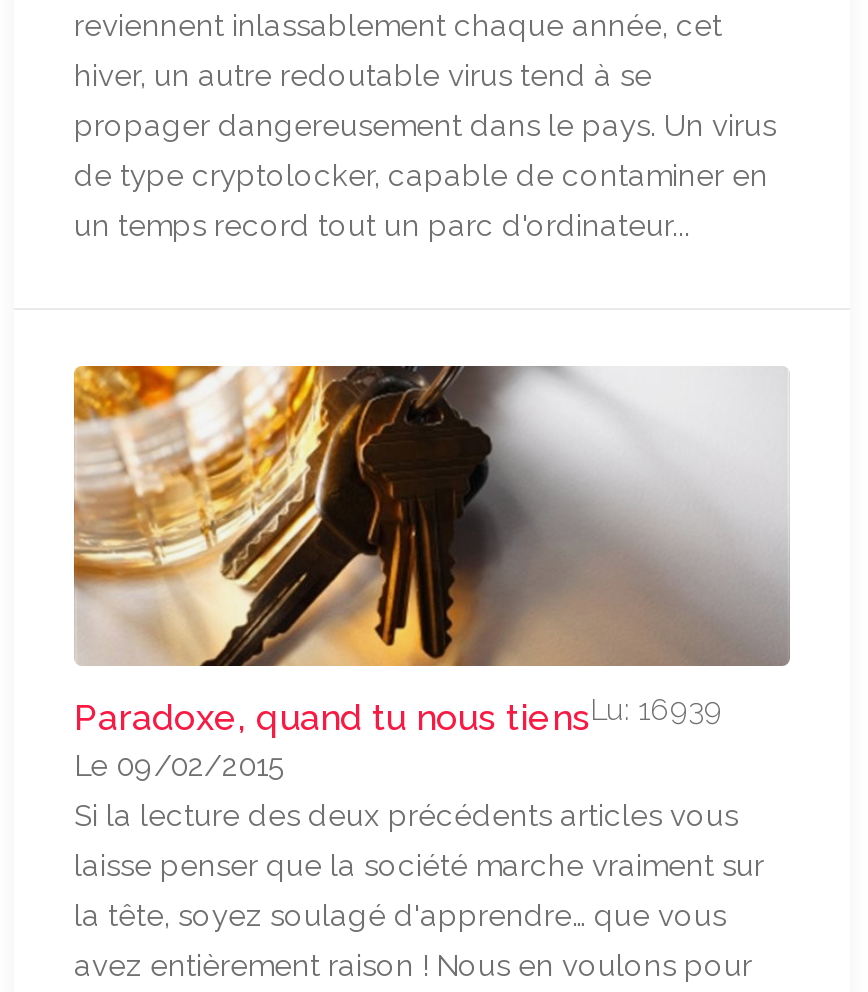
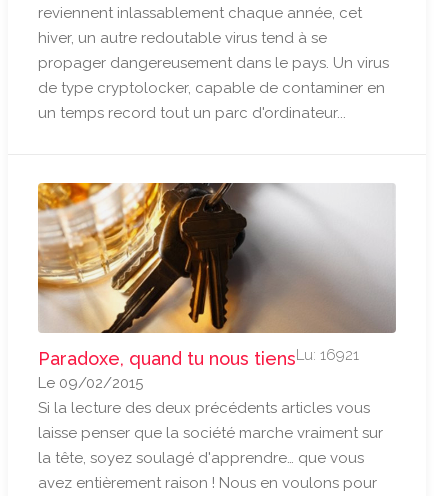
- Paradoxe, quand tu nous tiensLu: 16939
+ Paradoxe, quand tu nous tiensLu: 16921
